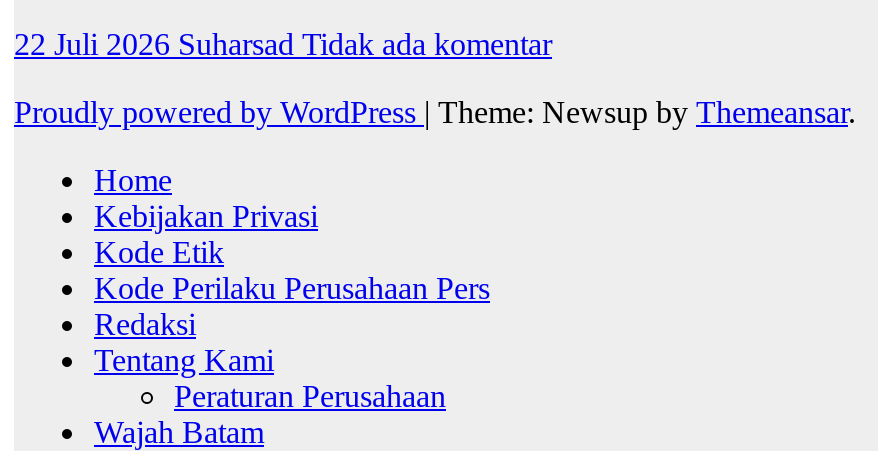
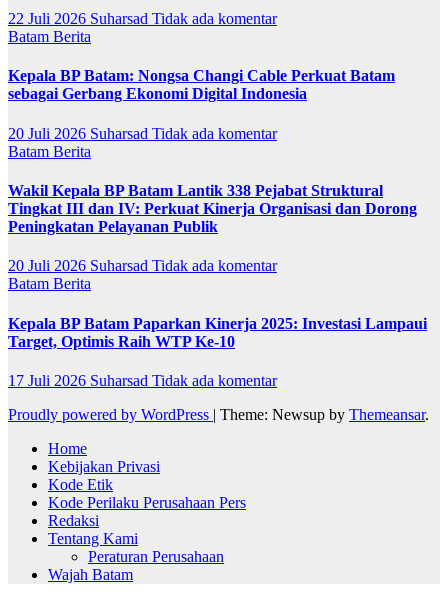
+ Batam Berita
+ Kepala BP Batam: Nongsa Changi Cable Perkuat Batam
+ sebagai Gerbang Ekonomi Digital Indonesia
+ 20 Juli 2026 Suharsad Tidak ada komentar
+ Batam Berita
+ Wakil Kepala BP Batam Lantik 338 Pejabat Struktural
+ Tingkat III dan IV: Perkuat Kinerja Organisasi dan Dorong
+ Peningkatan Pelayanan Publik
+ 20 Juli 2026 Suharsad Tidak ada komentar
+ Batam Berita
+ Kepala BP Batam Paparkan Kinerja 2025: Investasi Lampaui
+ Target, Optimis Raih WTP Ke-10
+ 17 Juli 2026 Suharsad Tidak ada komentar
